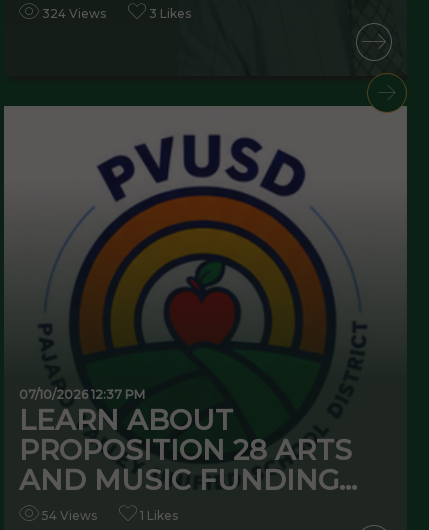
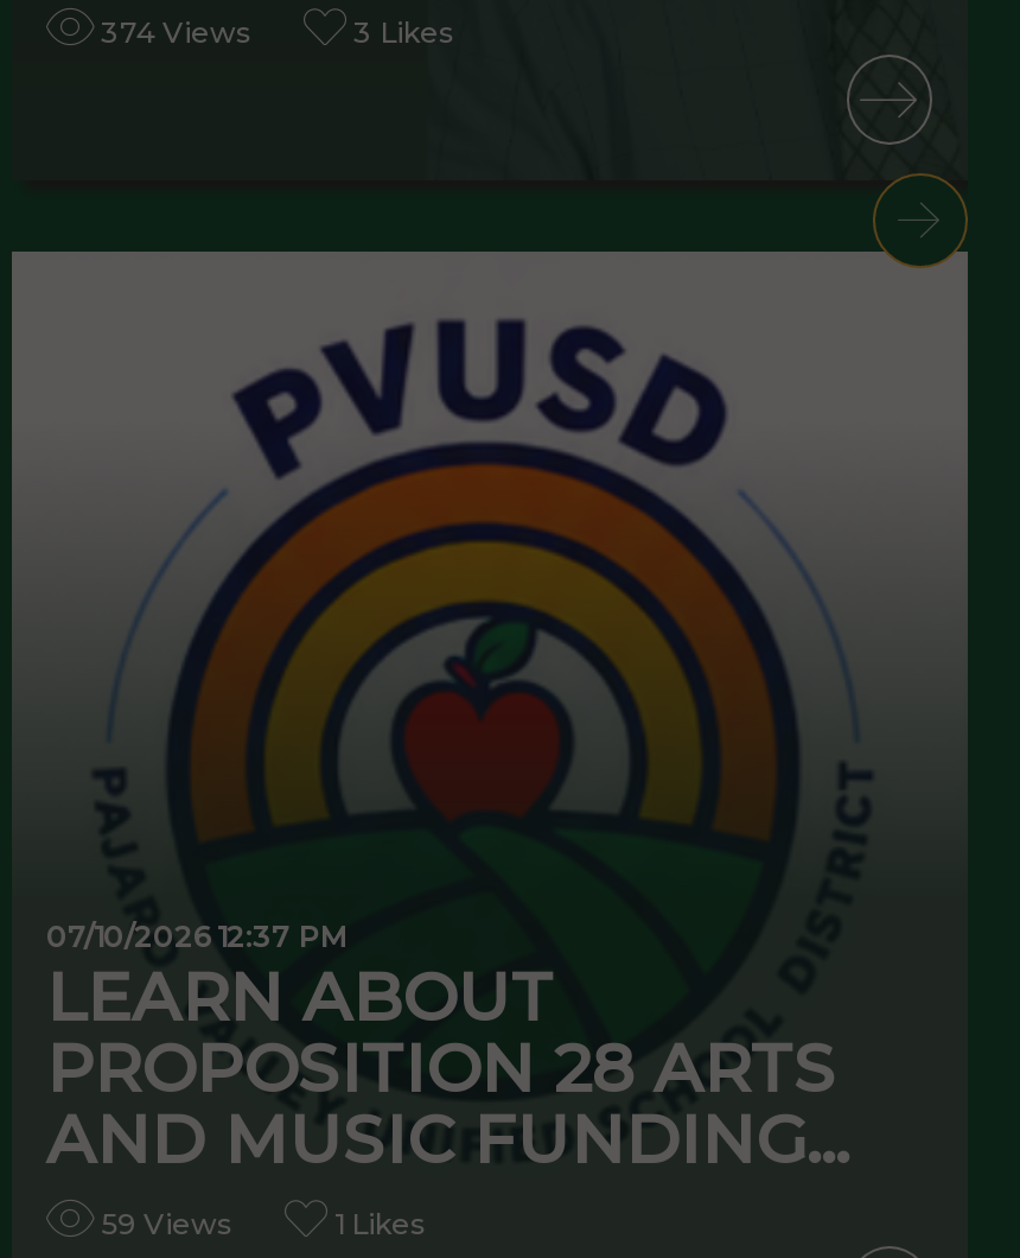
- 324 Views
+ 374 Views

- 54 Views
+ 59 Views
